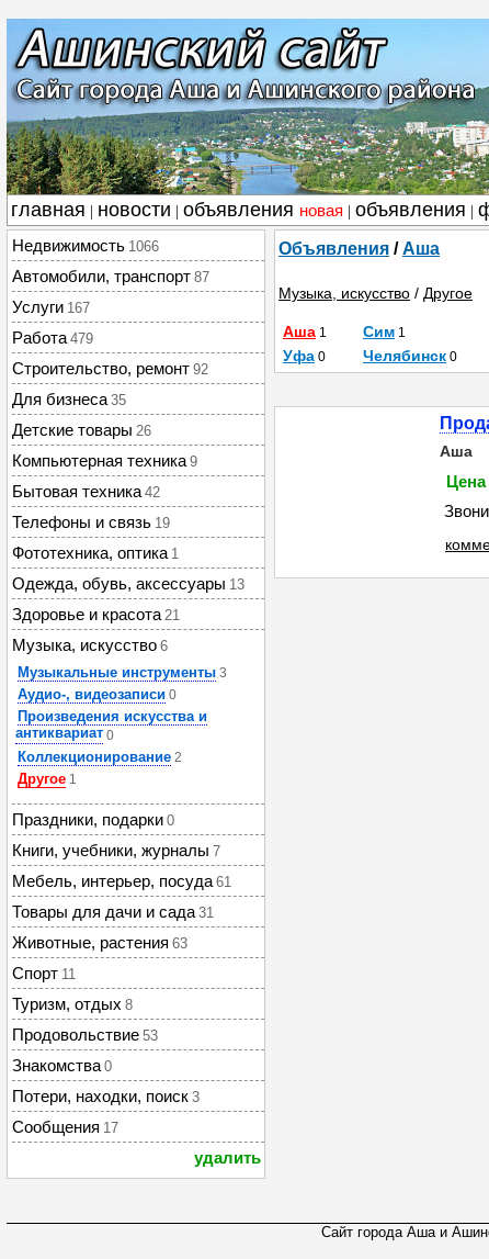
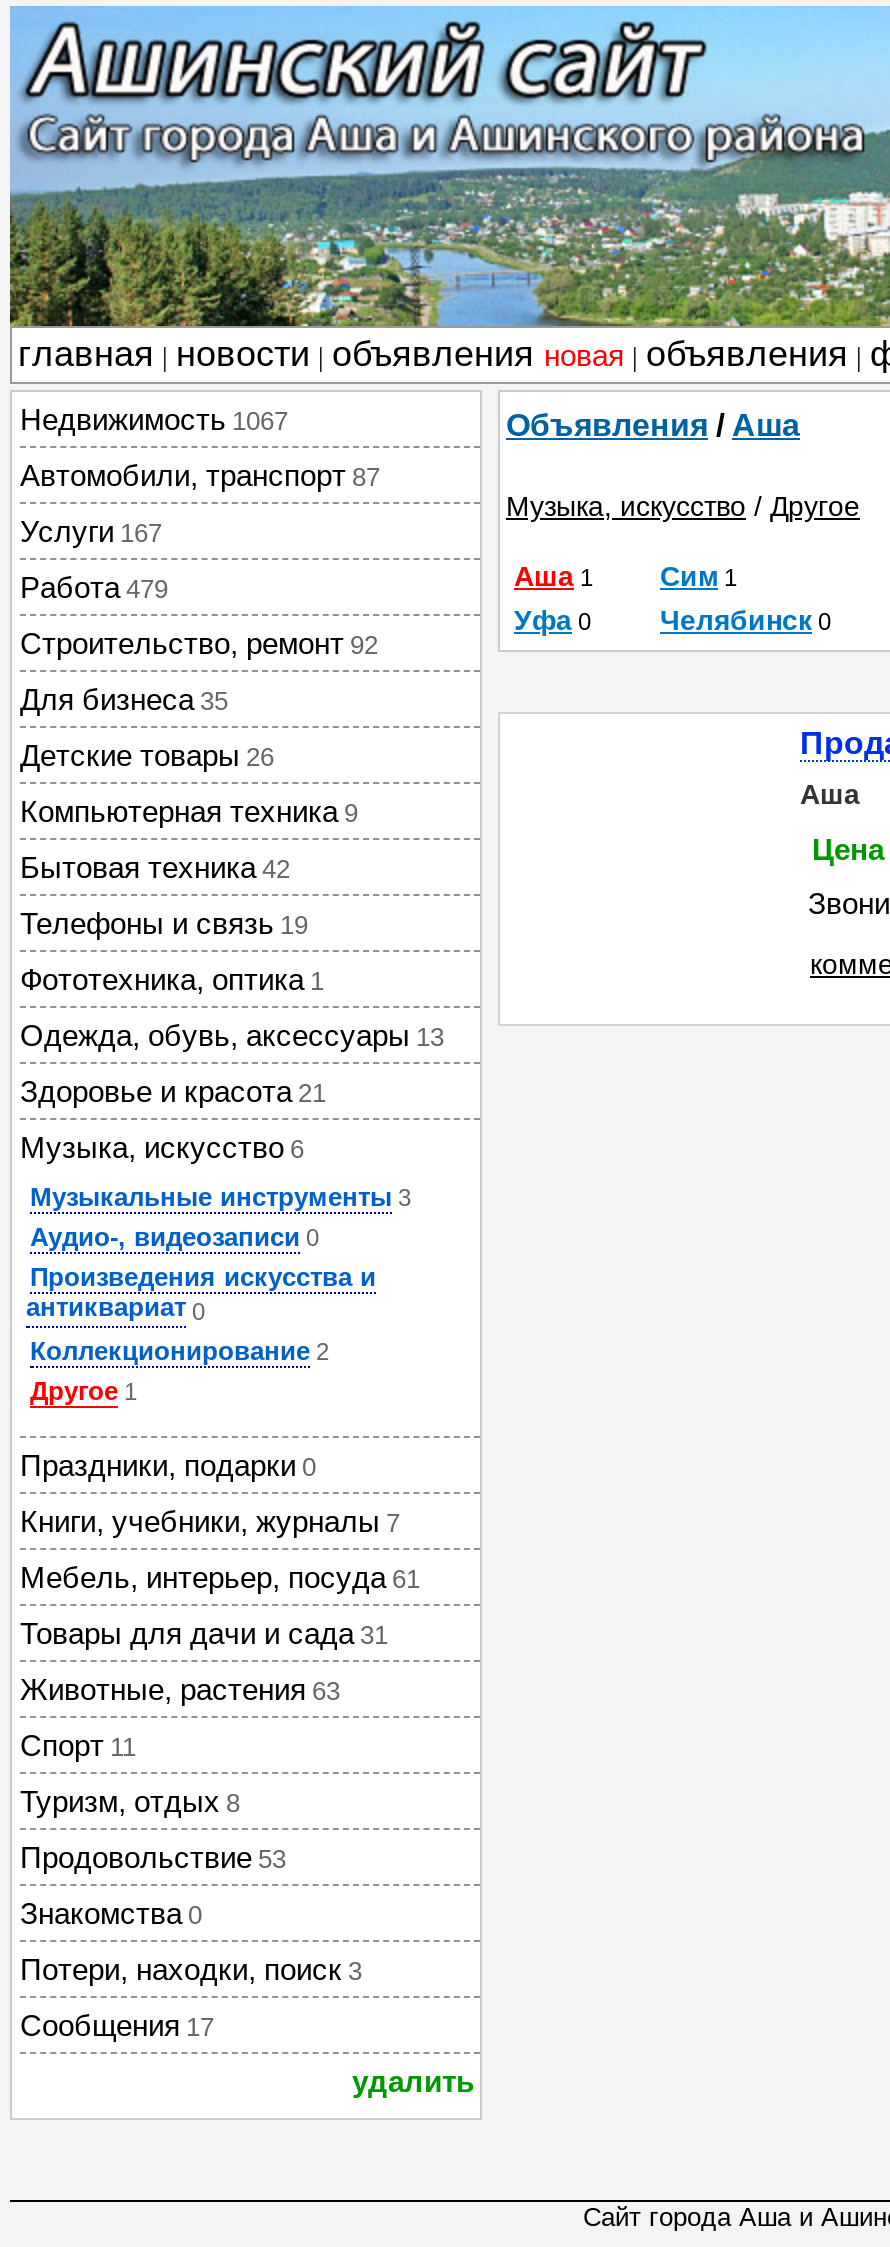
- Недвижимость 1066
+ Недвижимость 1067
